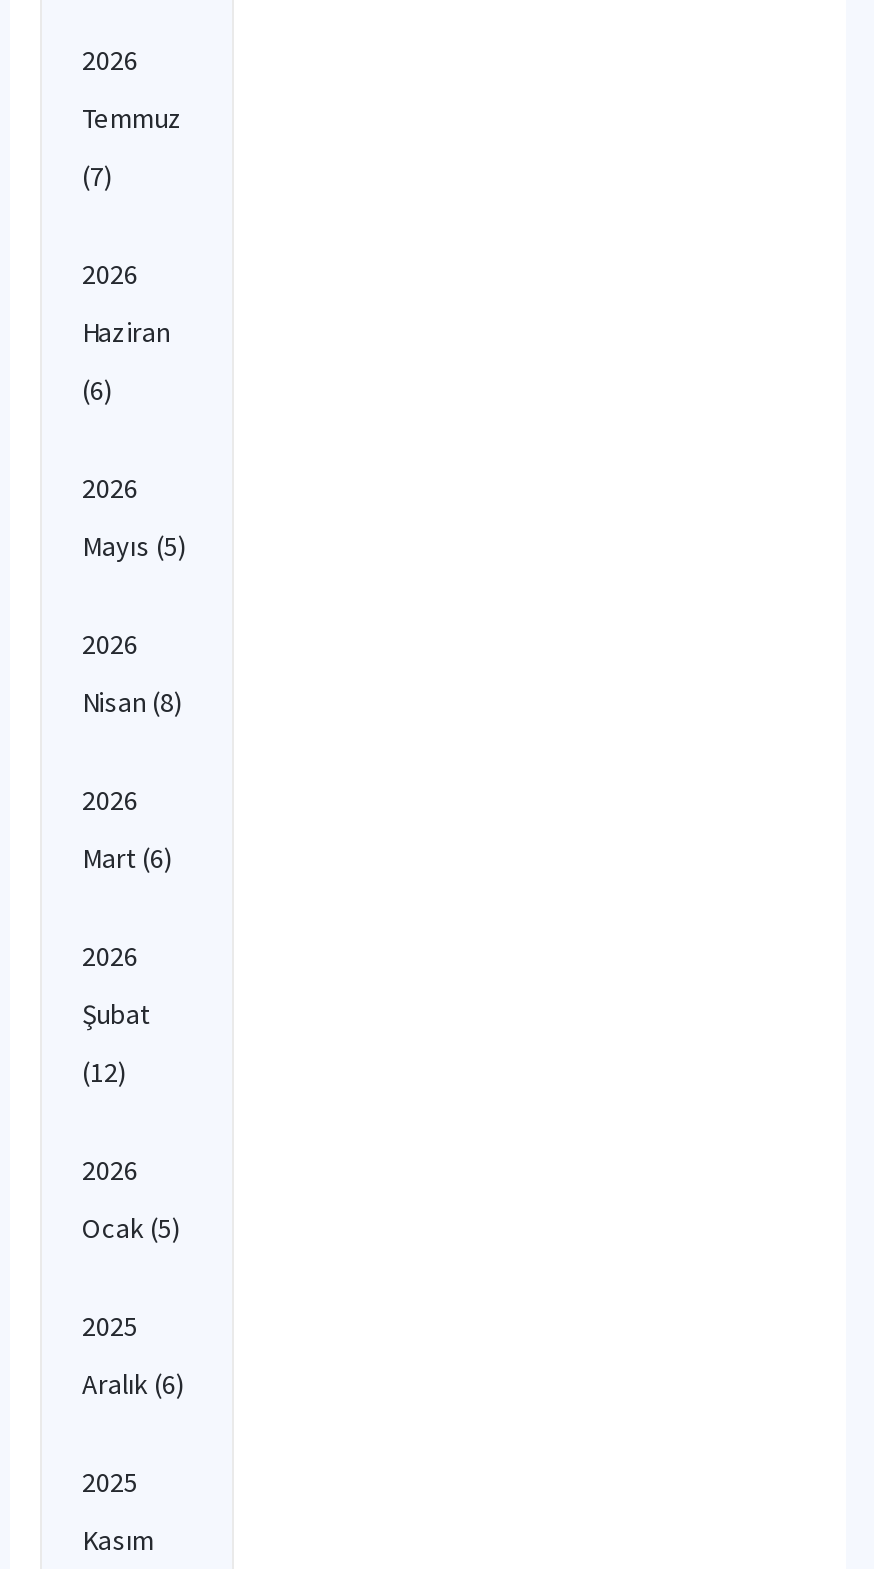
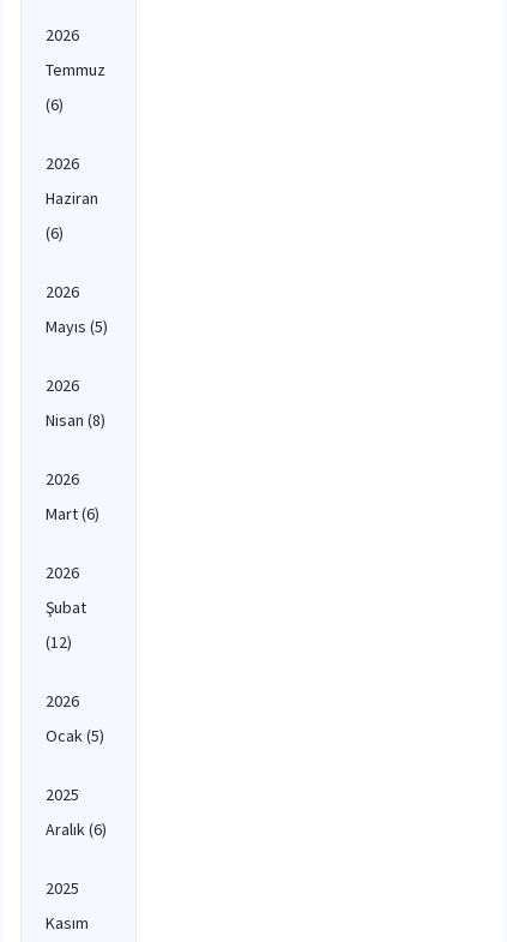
- (7)
+ (6)
